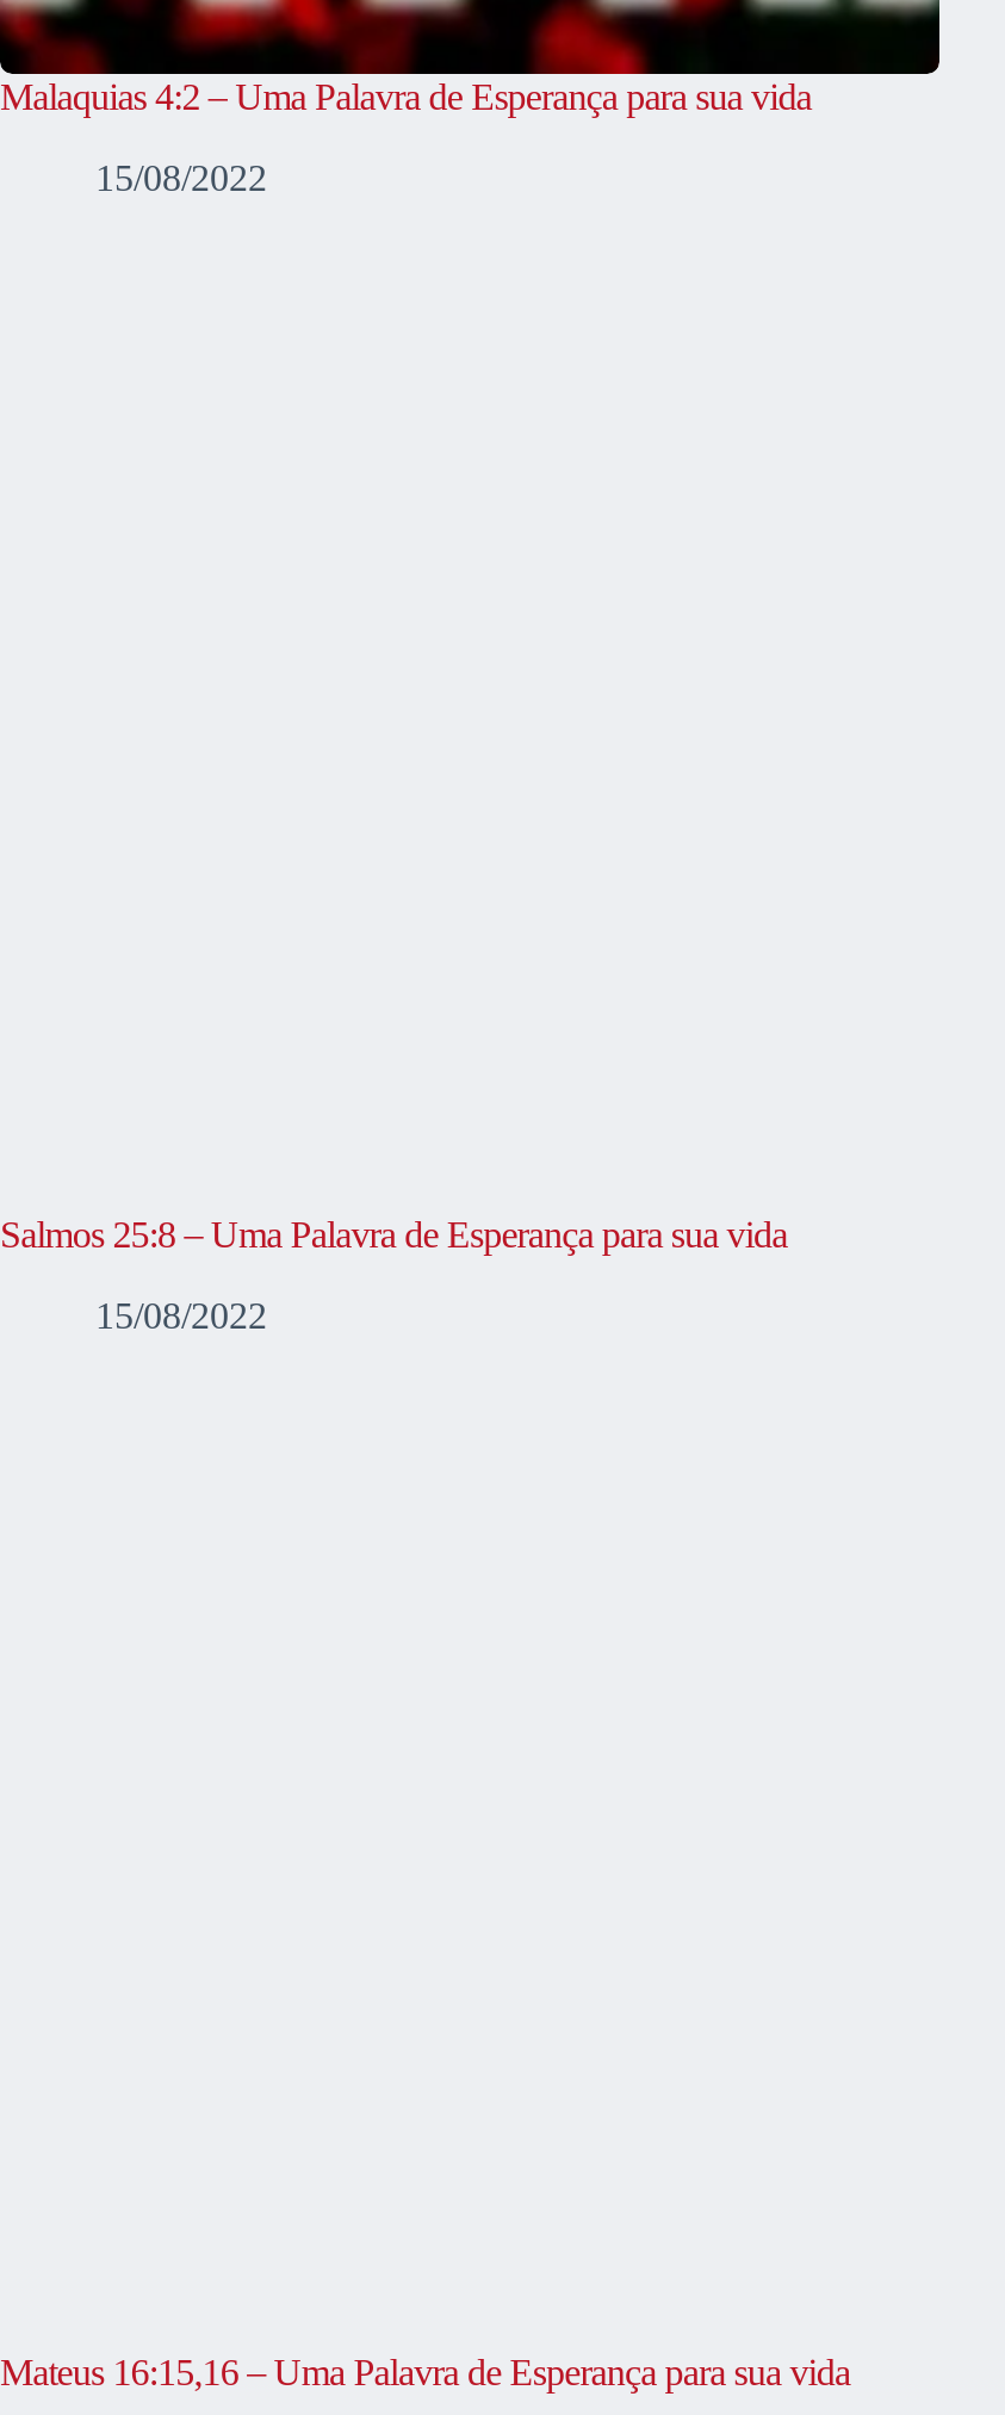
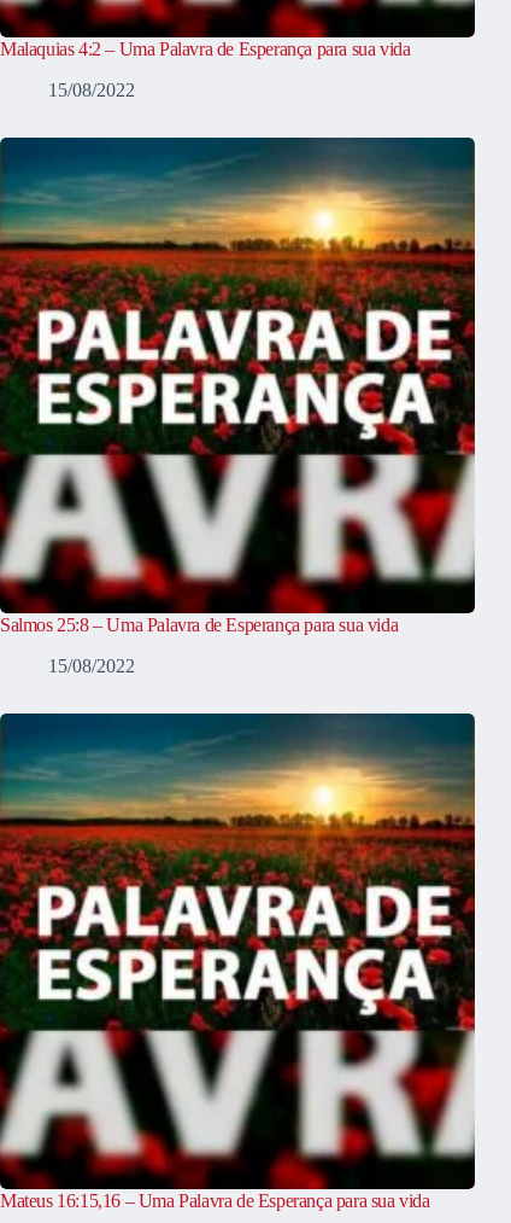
+ [image]

+ [image]
